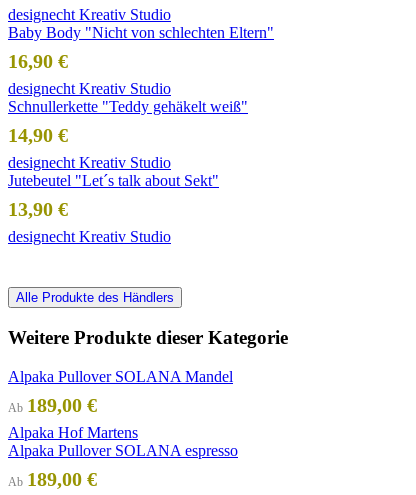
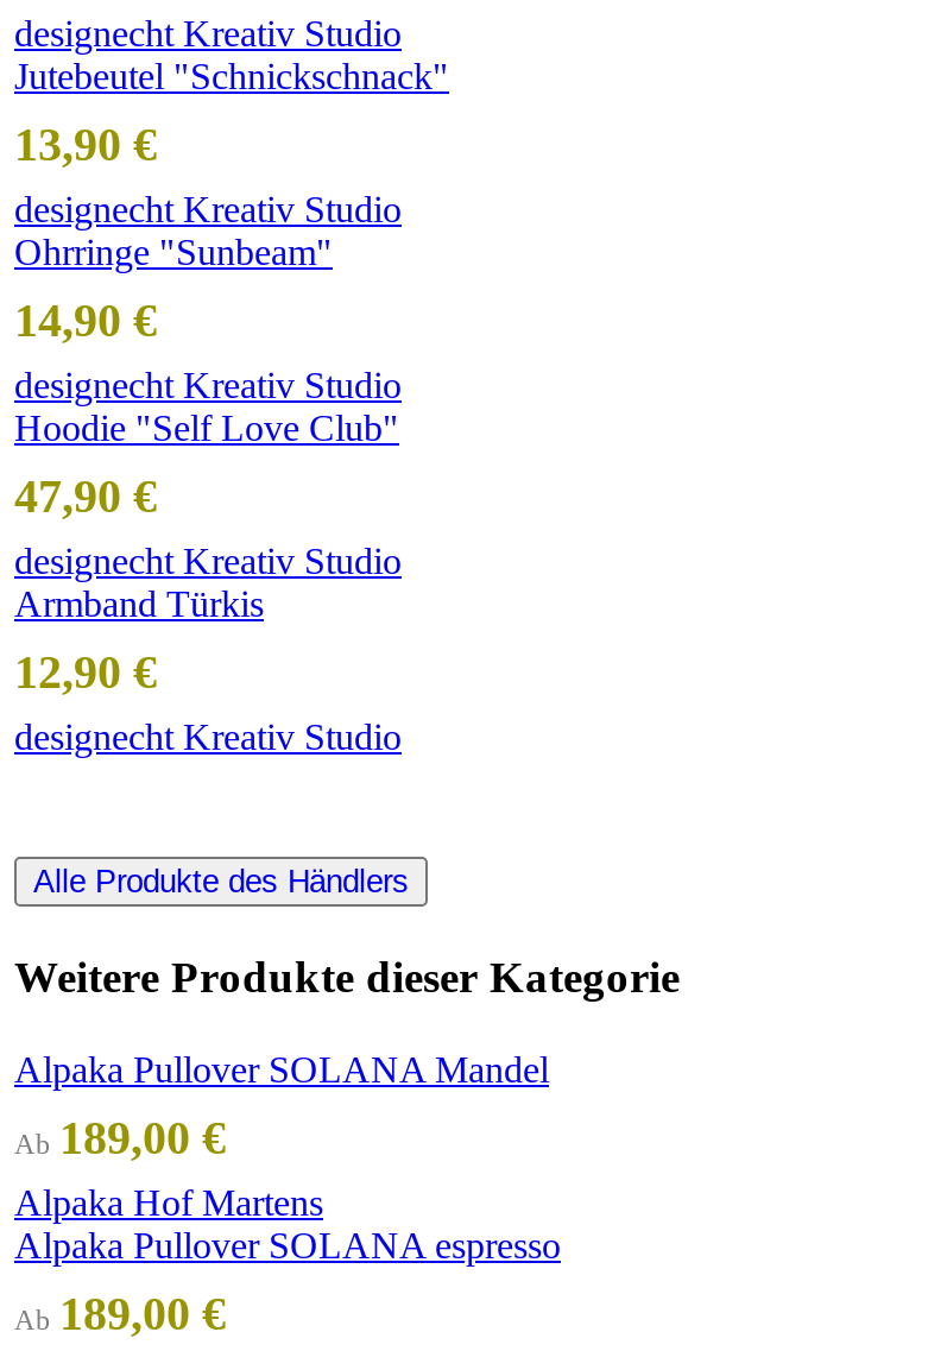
- Baby Body "Nicht von schlechten Eltern"
- 16,90 €
+ Jutebeutel "Schnickschnack"
+ 13,90 €

- Schnullerkette "Teddy gehäkelt weiß"
+ Ohrringe "Sunbeam"

- Jutebeutel "Let´s talk about Sekt"
- 13,90 €
+ Hoodie "Self Love Club"
+ 47,90 €
+ designecht Kreativ Studio
+ Armband Türkis
+ 12,90 €
